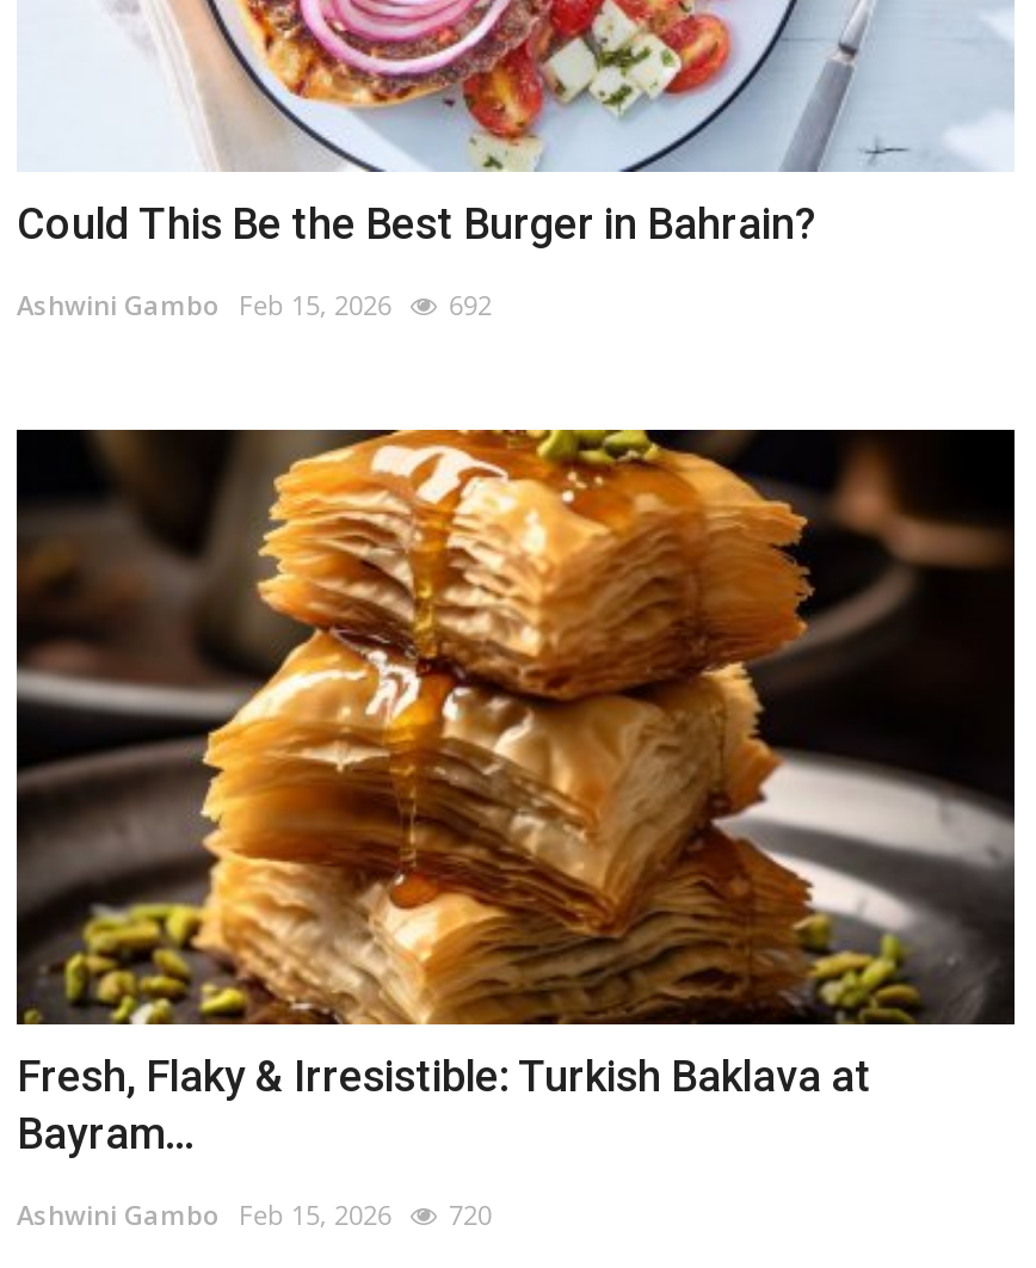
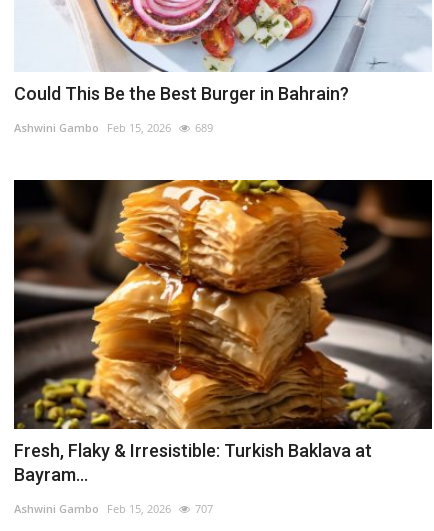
- Ashwini Gambo Feb 15, 2026 692
+ Ashwini Gambo Feb 15, 2026 689

- Ashwini Gambo Feb 15, 2026 720
+ Ashwini Gambo Feb 15, 2026 707
